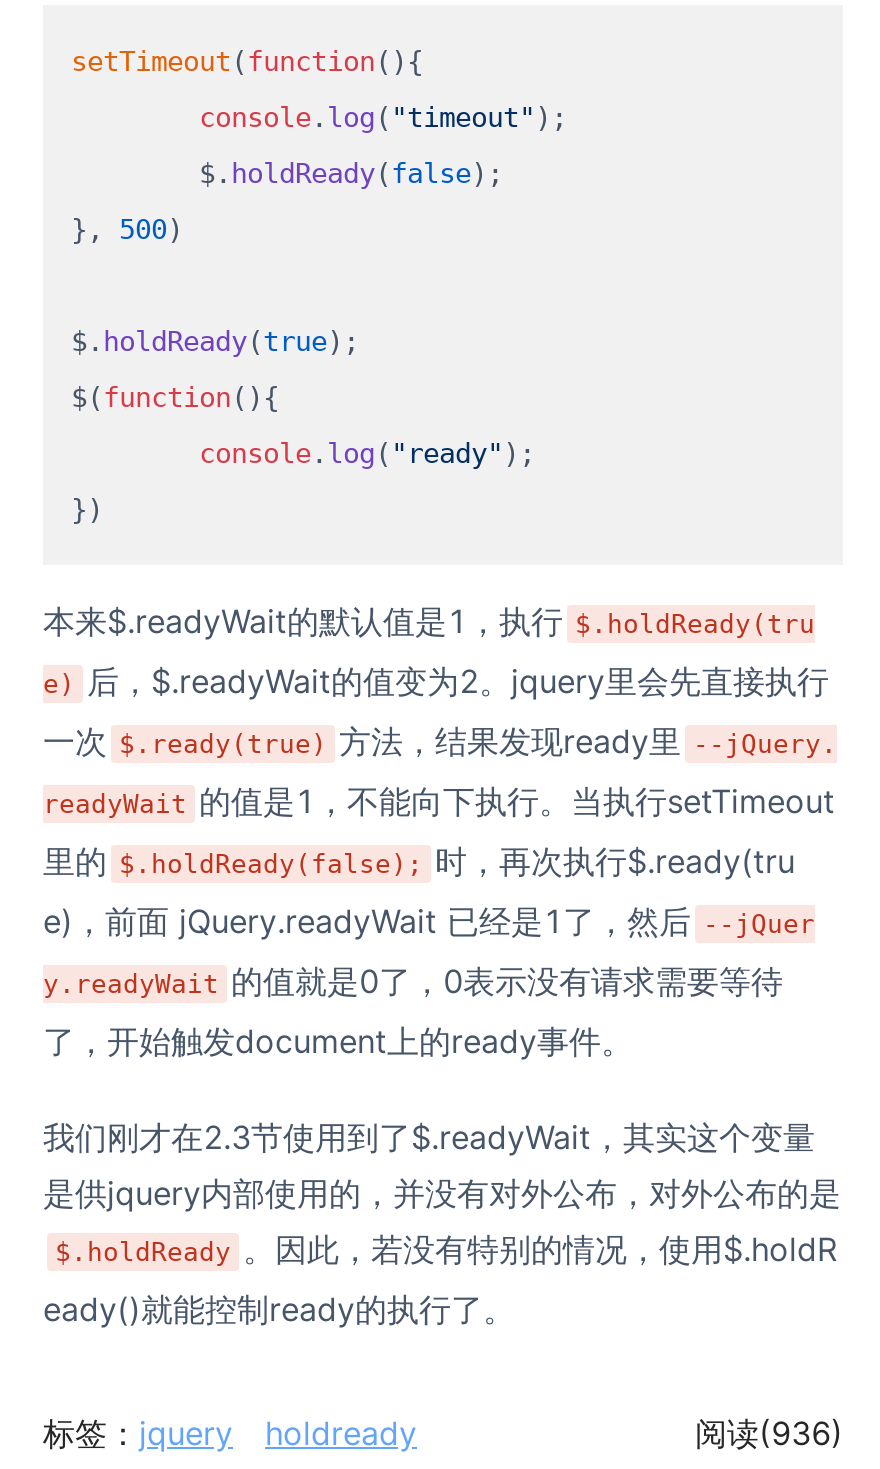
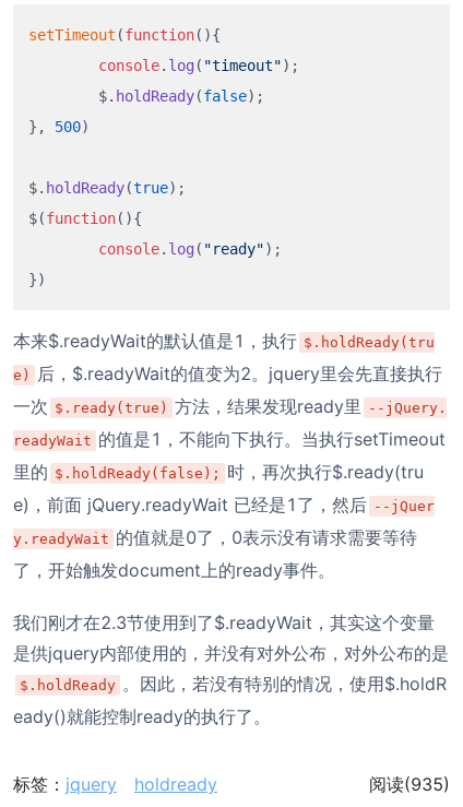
- 阅读(936)
+ 阅读(935)
